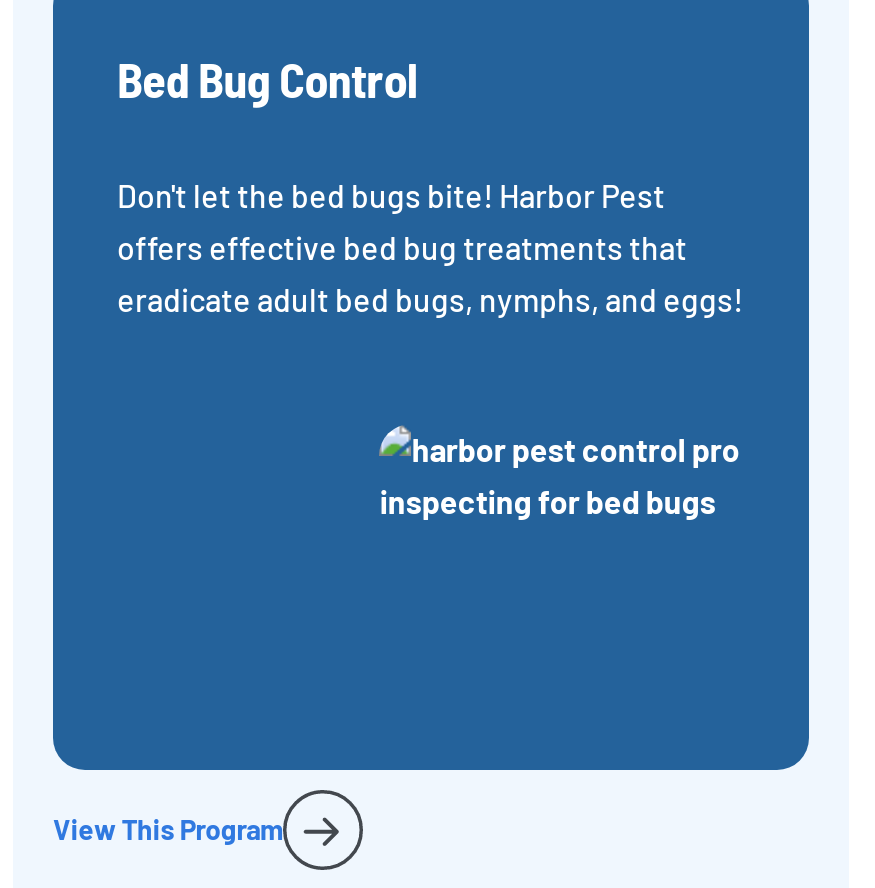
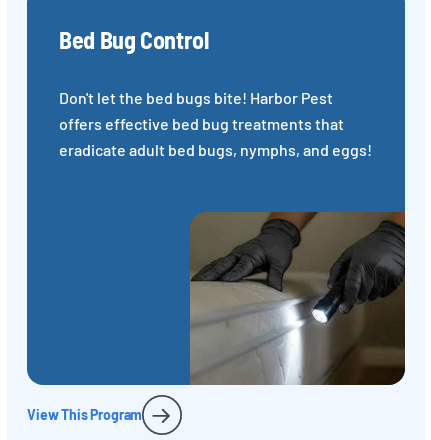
- [image]
+ [image]
